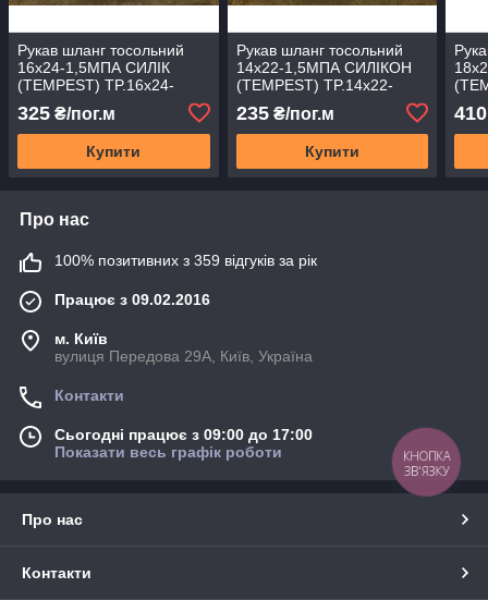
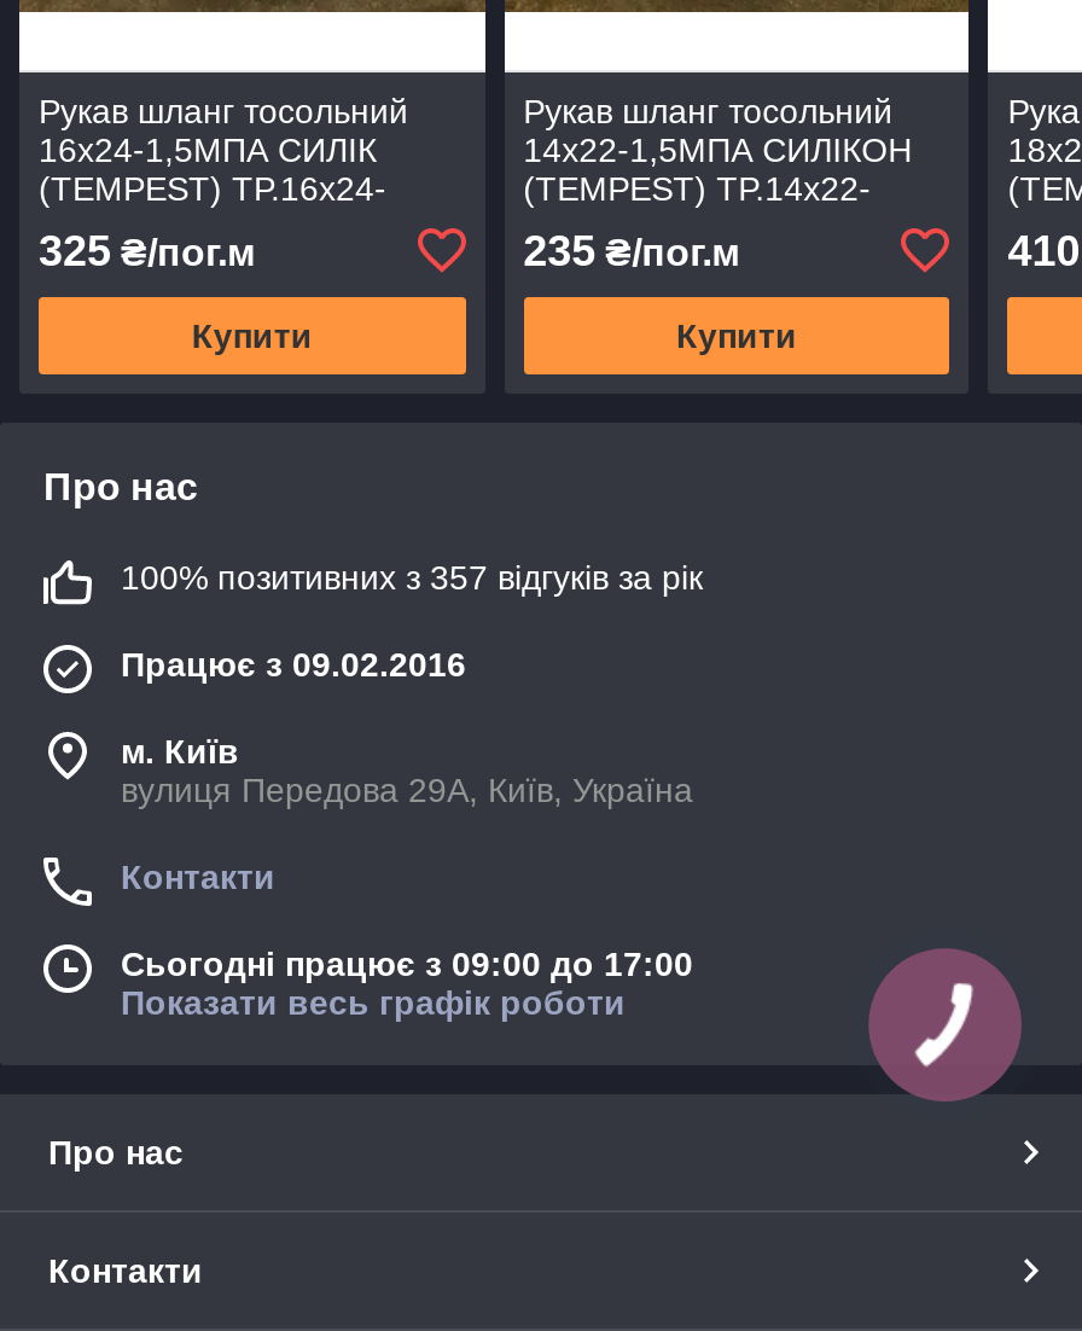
- 100% позитивних з 359 відгуків за рік
+ 100% позитивних з 357 відгуків за рік

- КНОПКА
- ЗВ'ЯЗКУ
